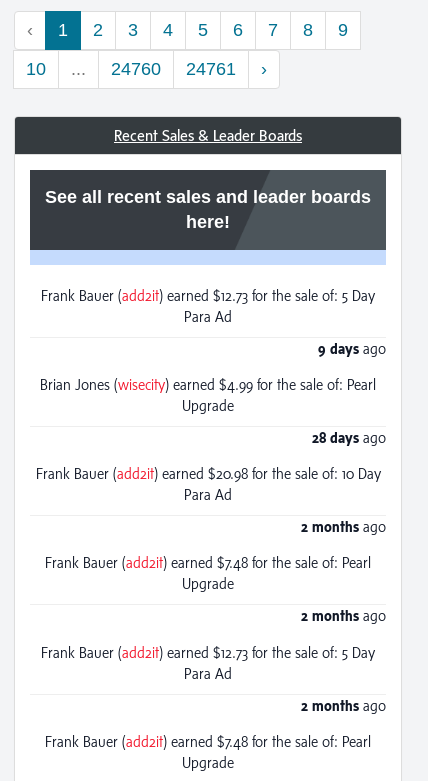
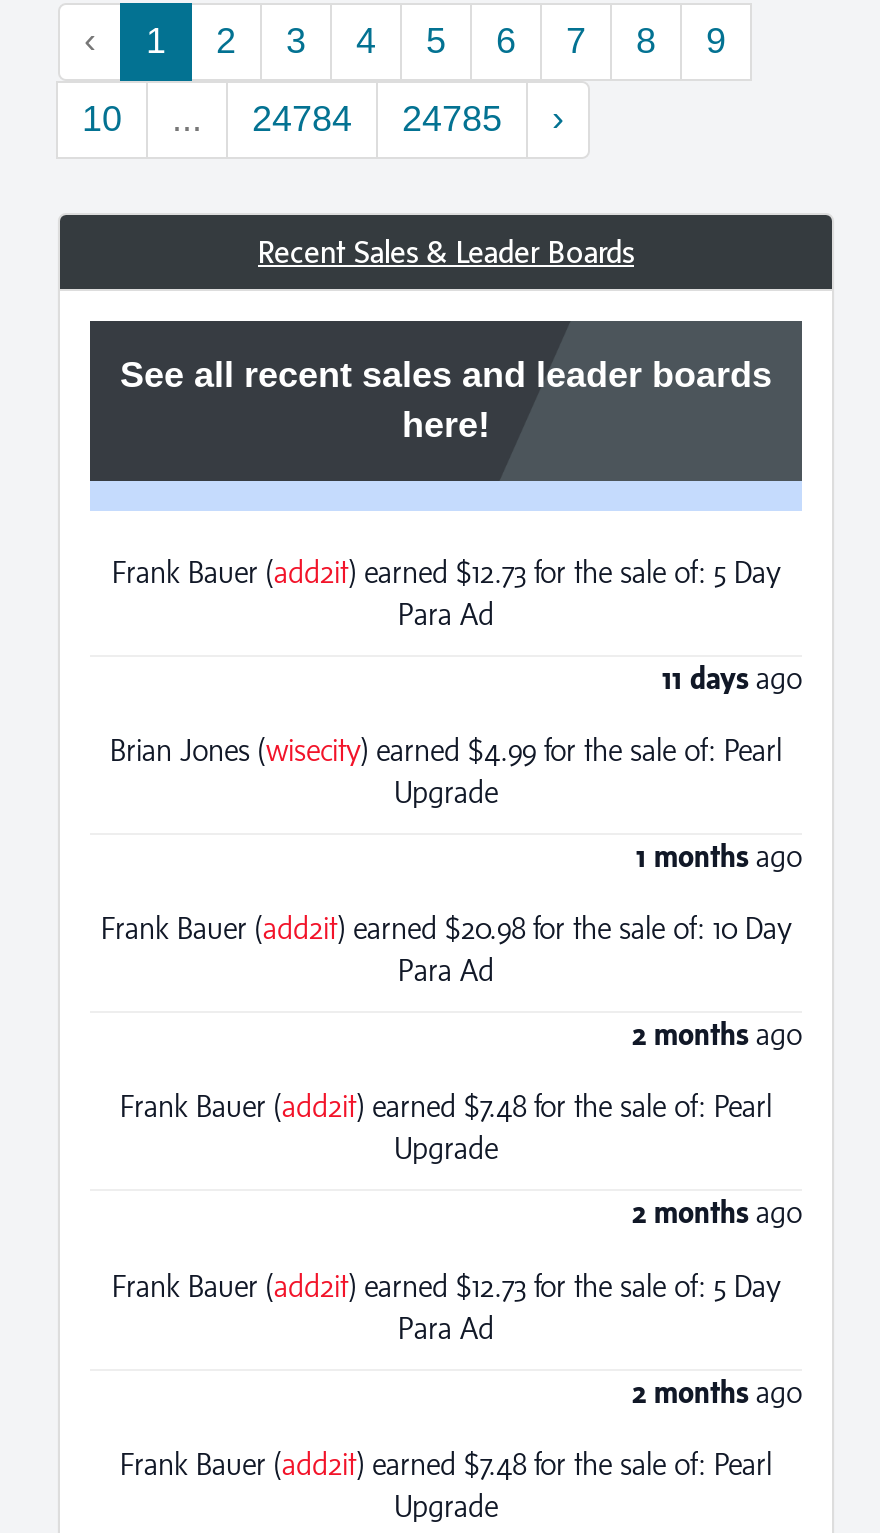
- 24760
+ 24784

- 24761
+ 24785

- 9 days ago
+ 11 days ago

- 28 days ago
+ 1 months ago
